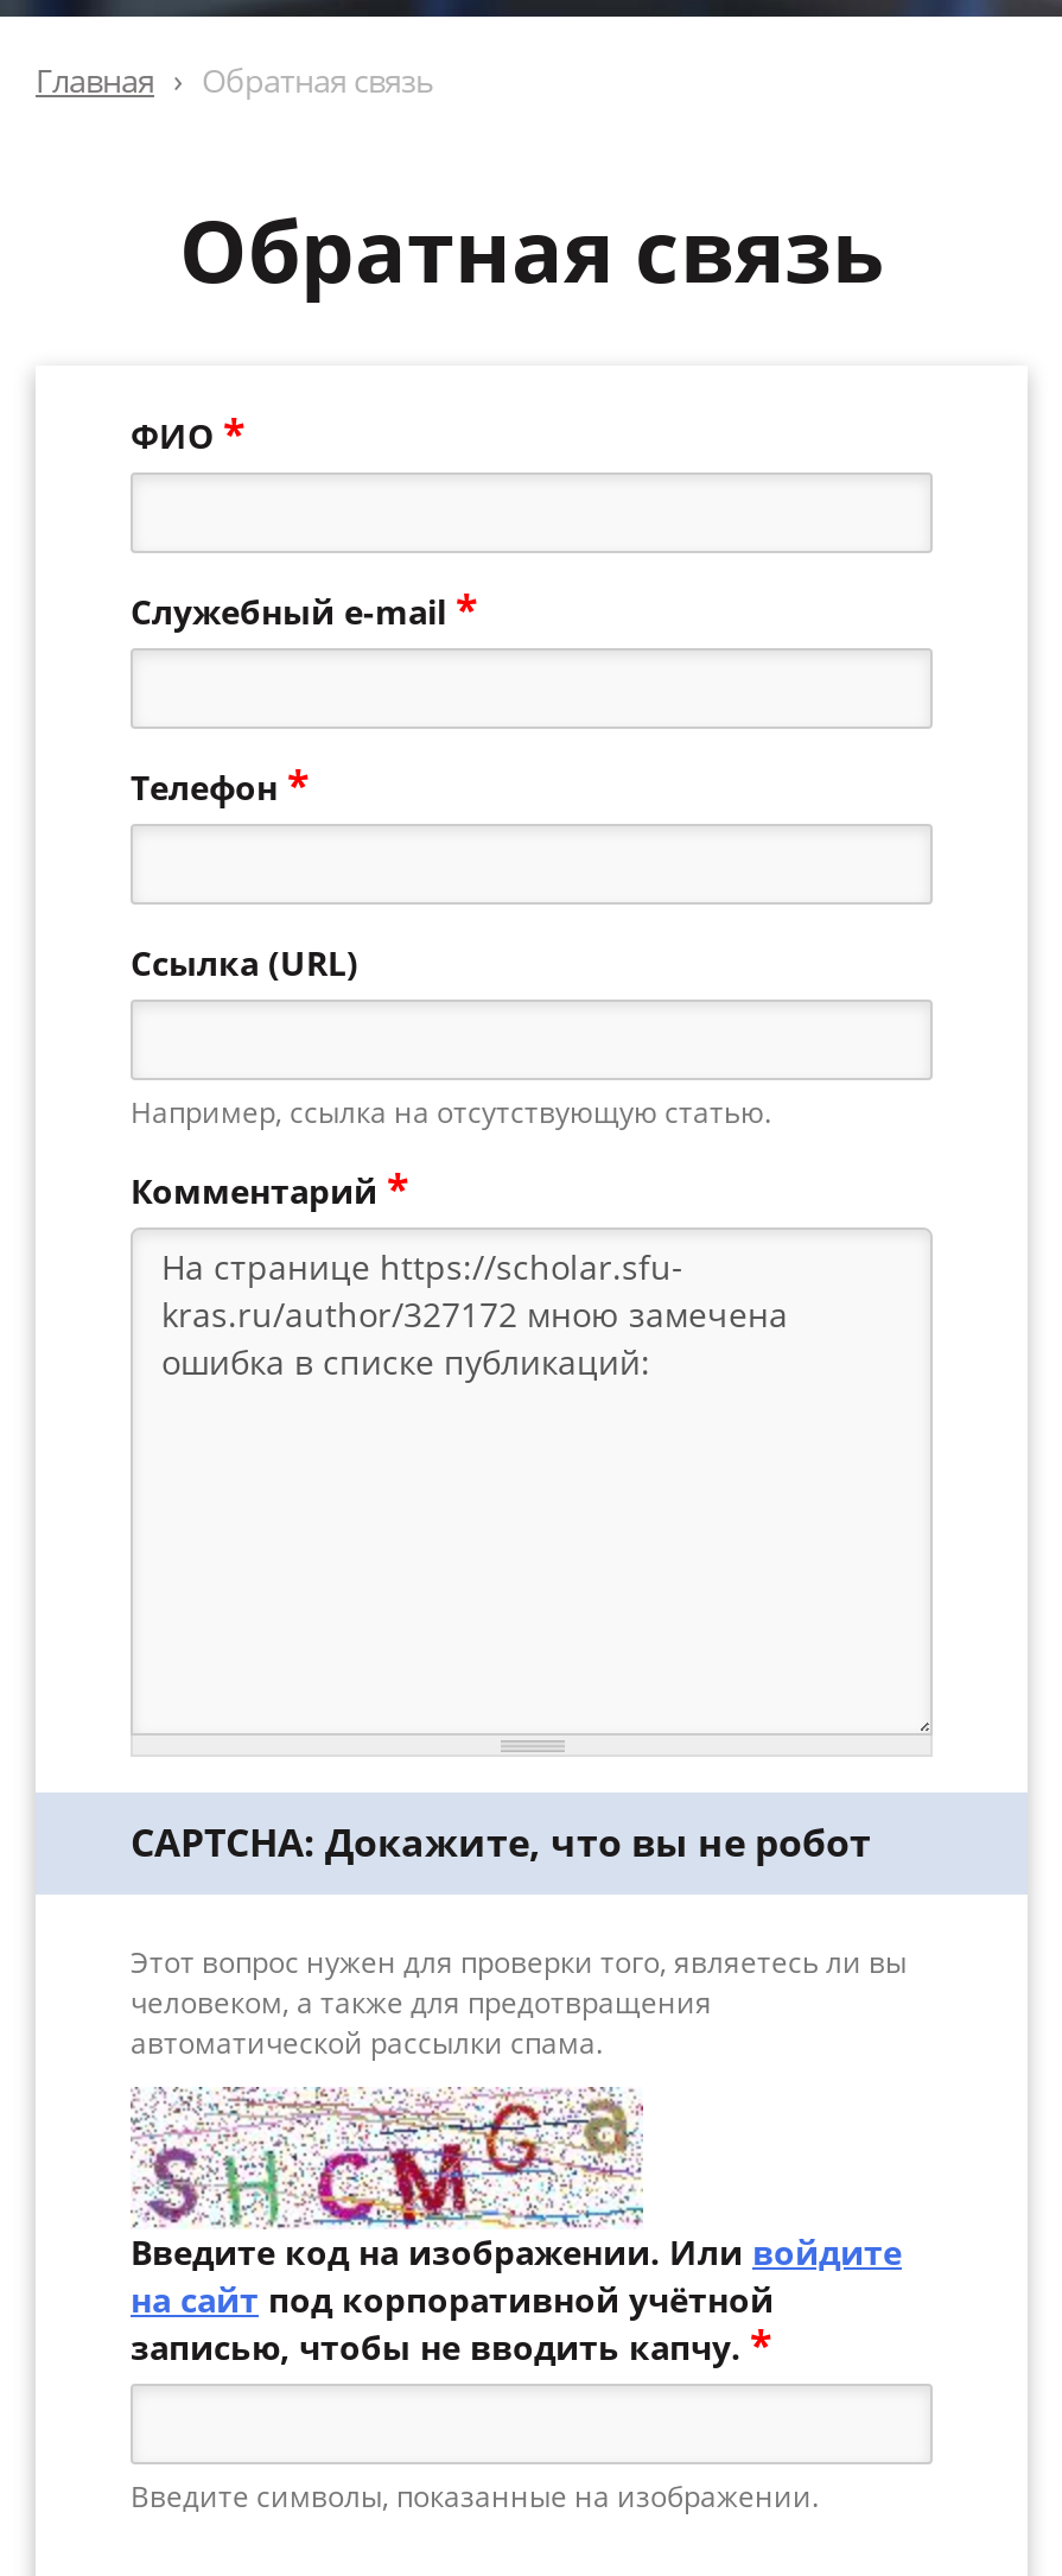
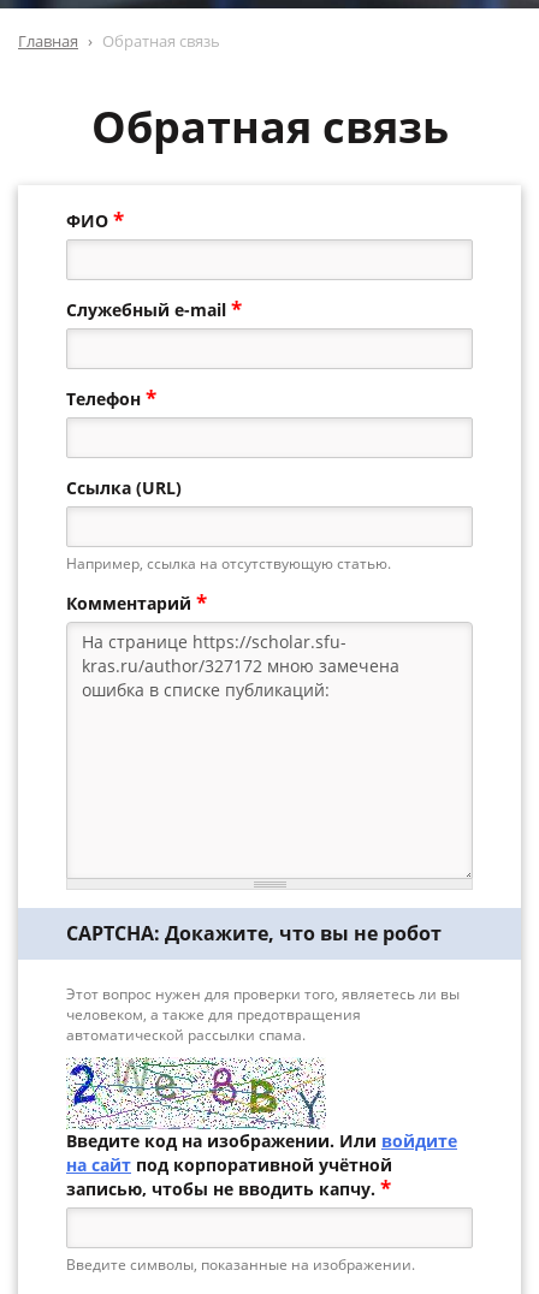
- [image]
+ [image]
